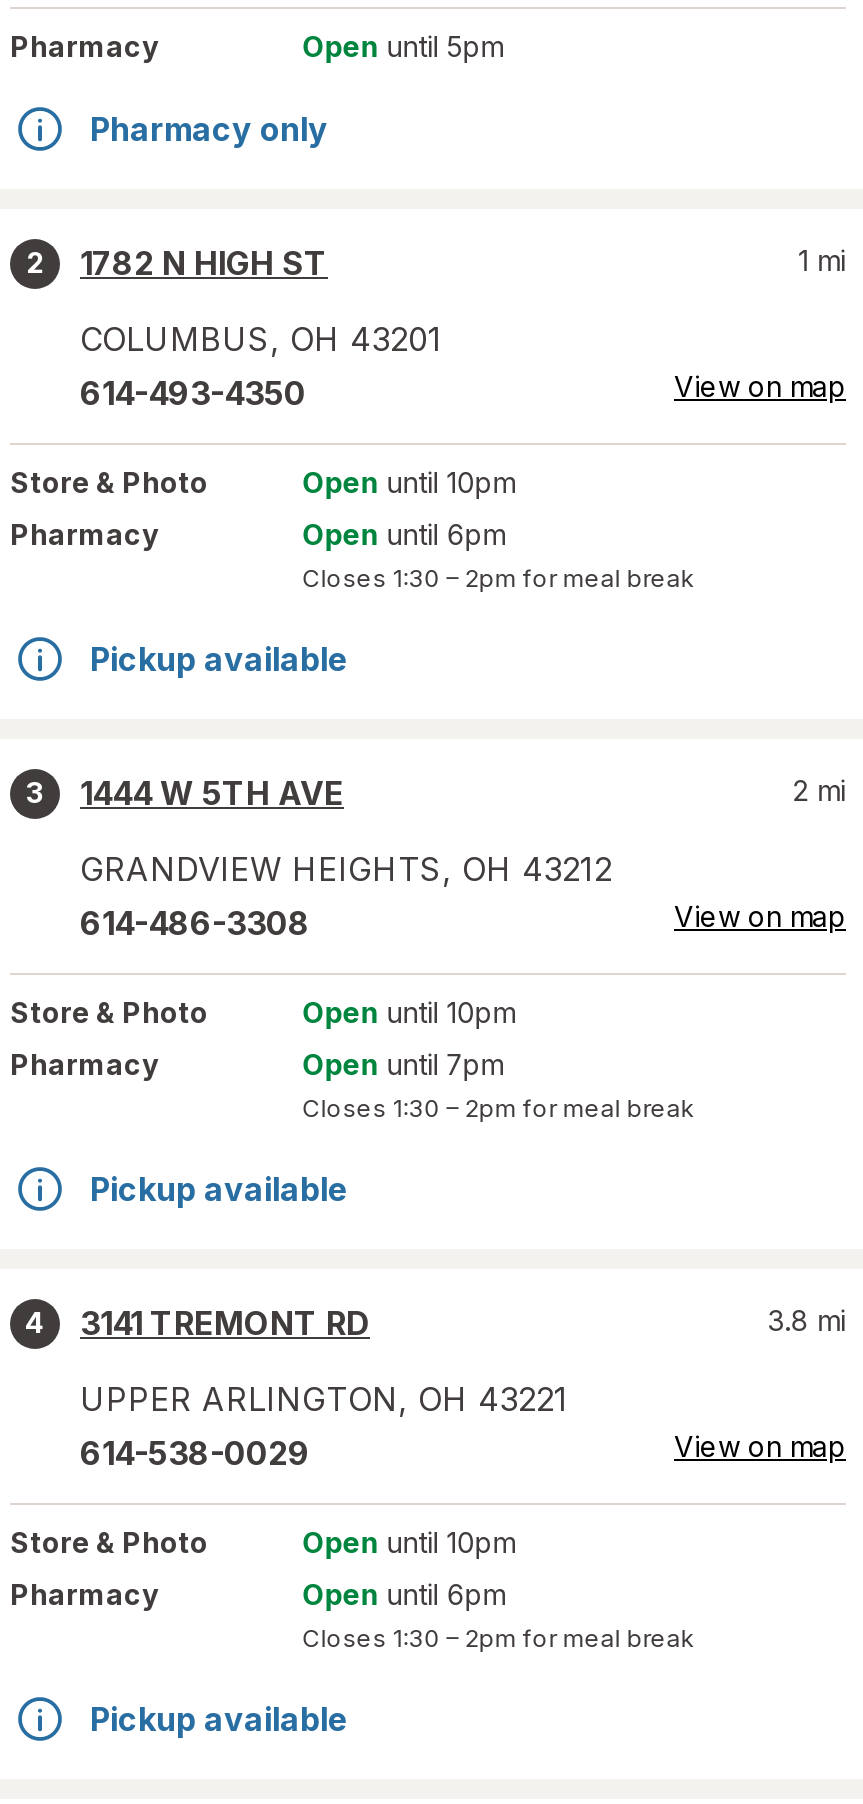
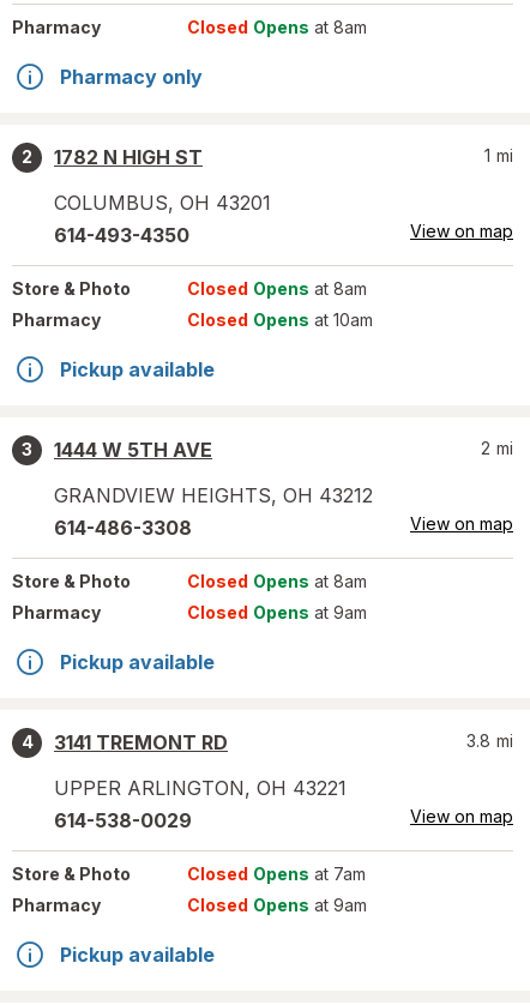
- Open until 5pm
+ Closed Opens at 8am

- Open until 10pm
+ Closed Opens at 8am

- Open until 6pm
- Closes 1:30 – 2pm for meal break
+ Closed Opens at 10am

- Open until 10pm
+ Closed Opens at 8am

- Open until 7pm
- Closes 1:30 – 2pm for meal break
+ Closed Opens at 9am

- Open until 10pm
+ Closed Opens at 7am

- Open until 6pm
- Closes 1:30 – 2pm for meal break
+ Closed Opens at 9am
